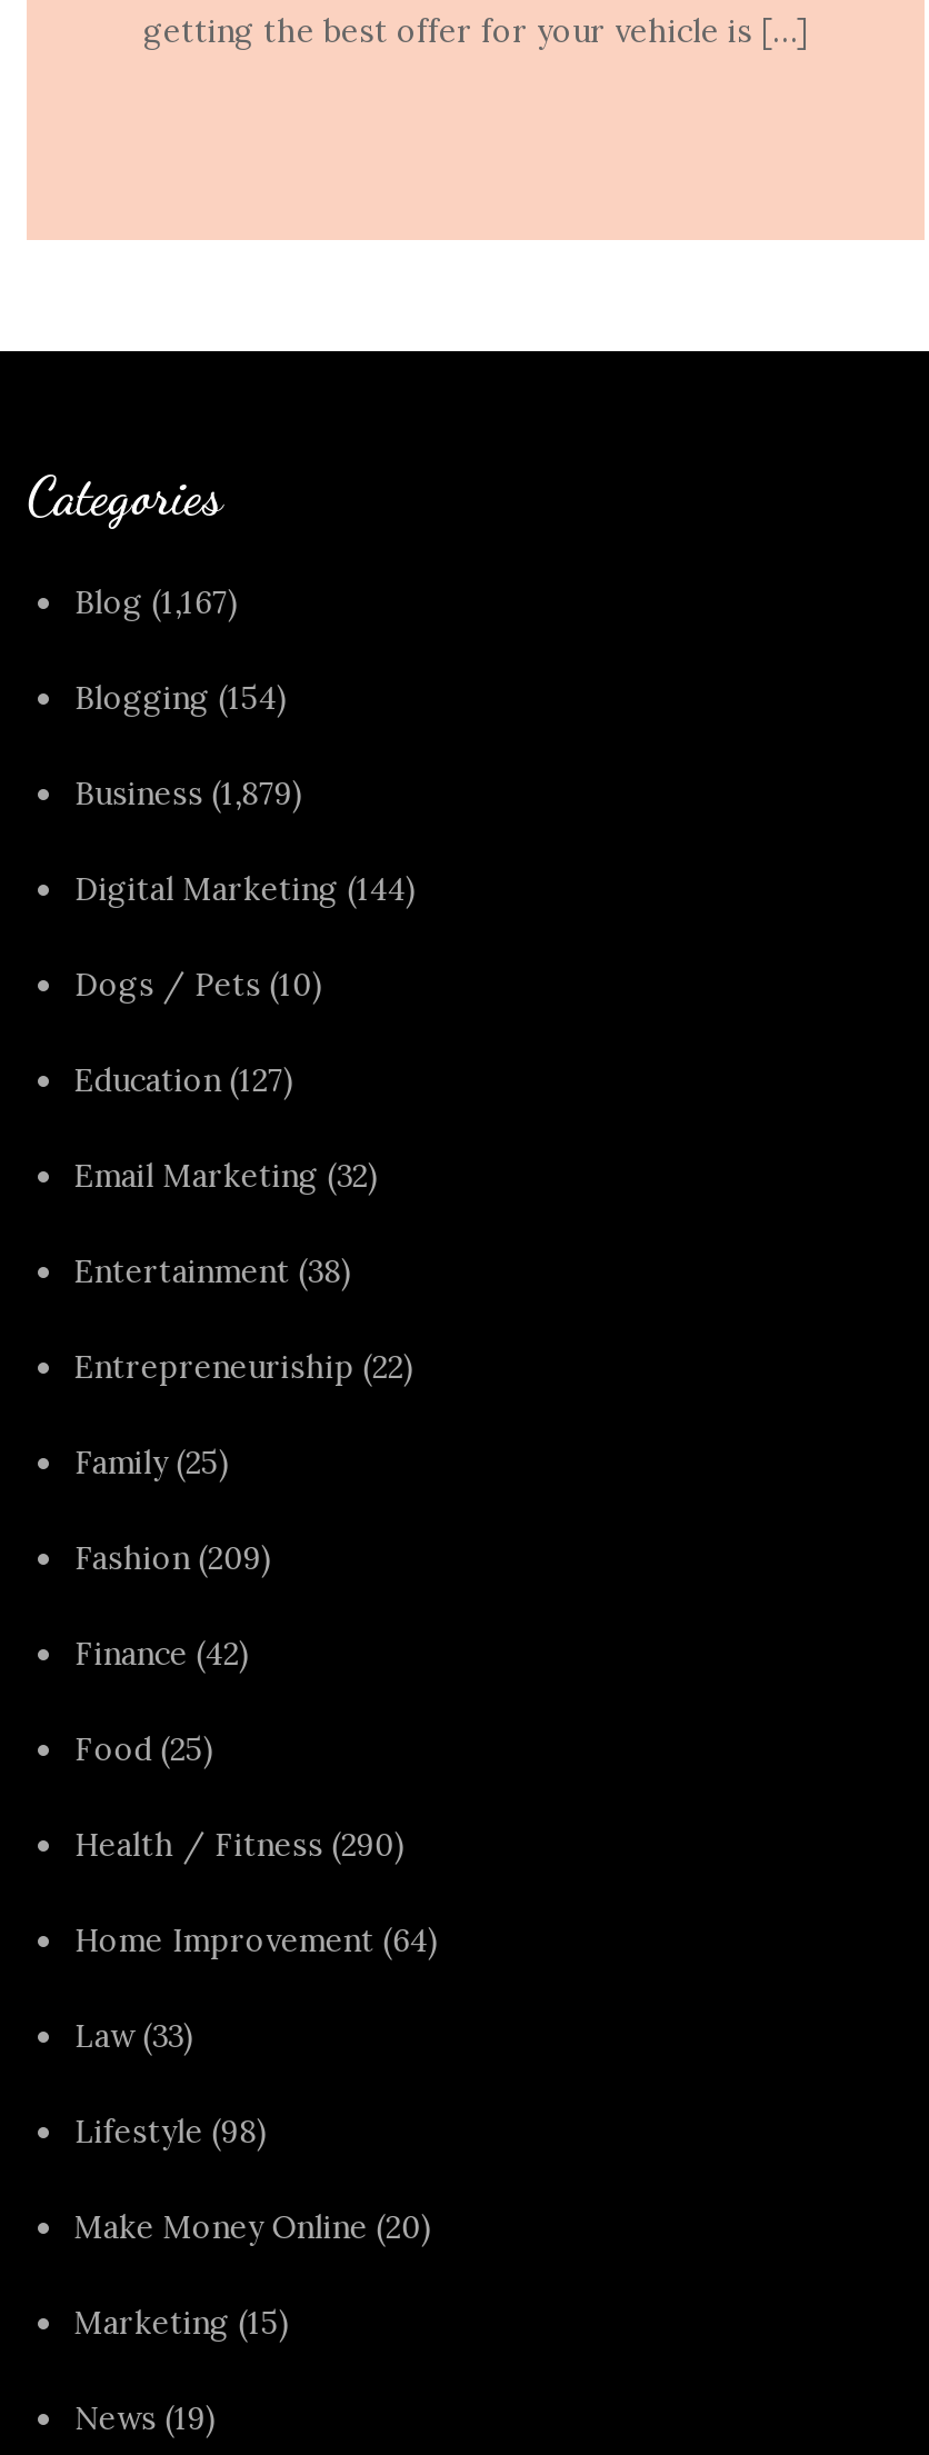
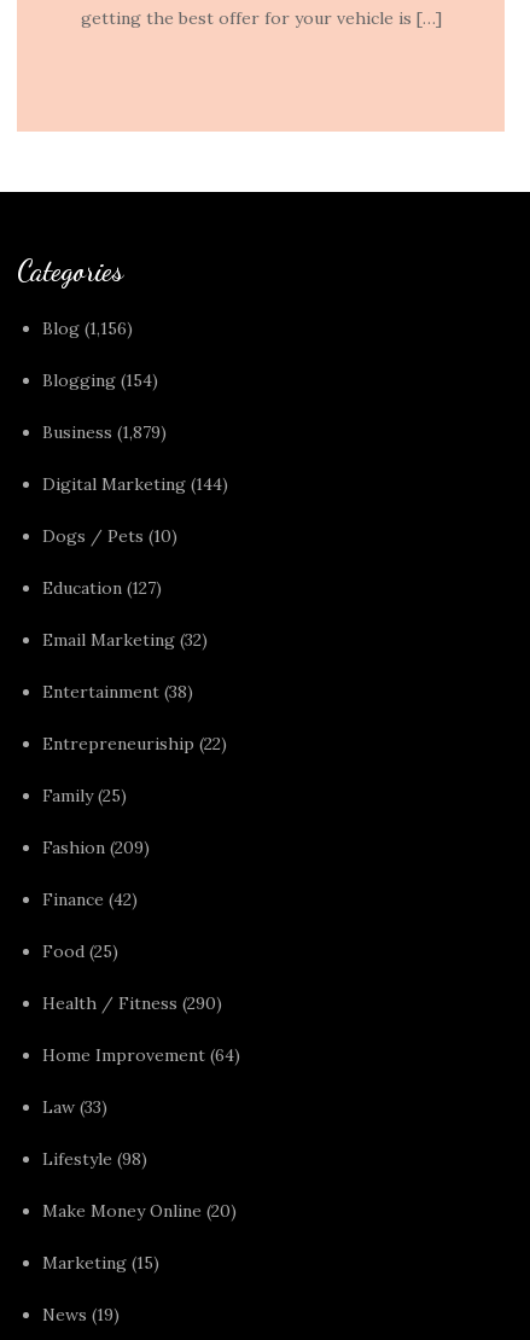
- Blog (1,167)
+ Blog (1,156)
